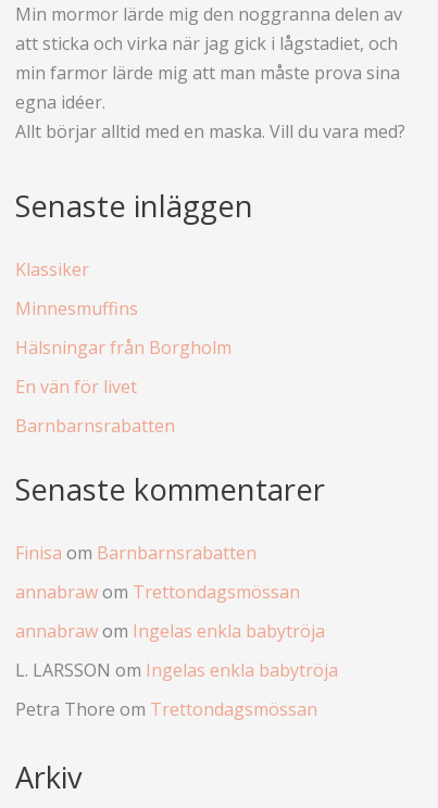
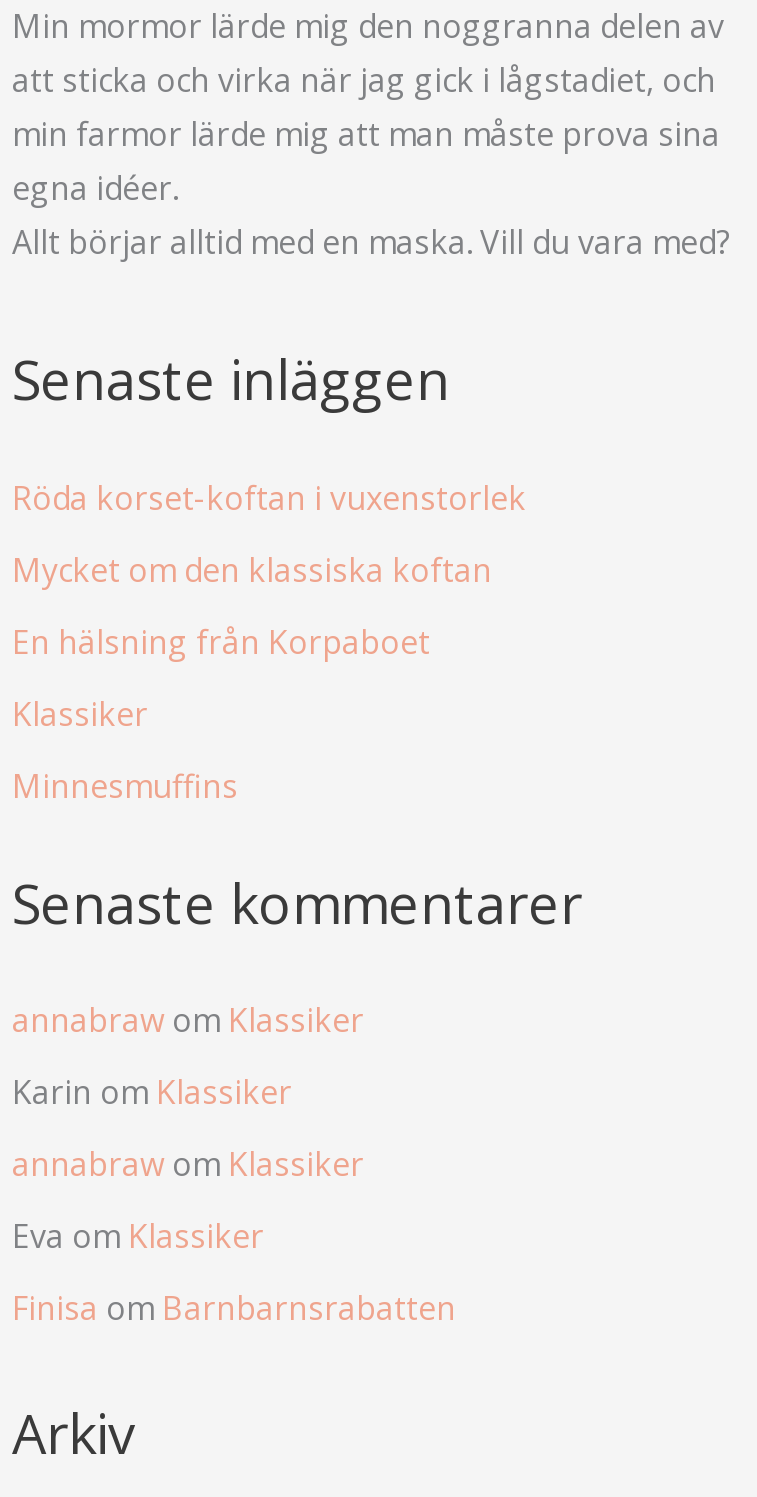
+ Röda korset-koftan i vuxenstorlek
+ Mycket om den klassiska koftan
+ En hälsning från Korpaboet

moved down: Klassiker | Minnesmuffins

- Hälsningar från Borgholm
- En vän för livet
- Barnbarnsrabatten

+ annabraw om Klassiker
+ Karin om Klassiker
+ annabraw om Klassiker
+ Eva om Klassiker

moved down: Finisa om Barnbarnsrabatten

- annabraw om Trettondagsmössan
- annabraw om Ingelas enkla babytröja
- L. LARSSON om Ingelas enkla babytröja
- Petra Thore om Trettondagsmössan
